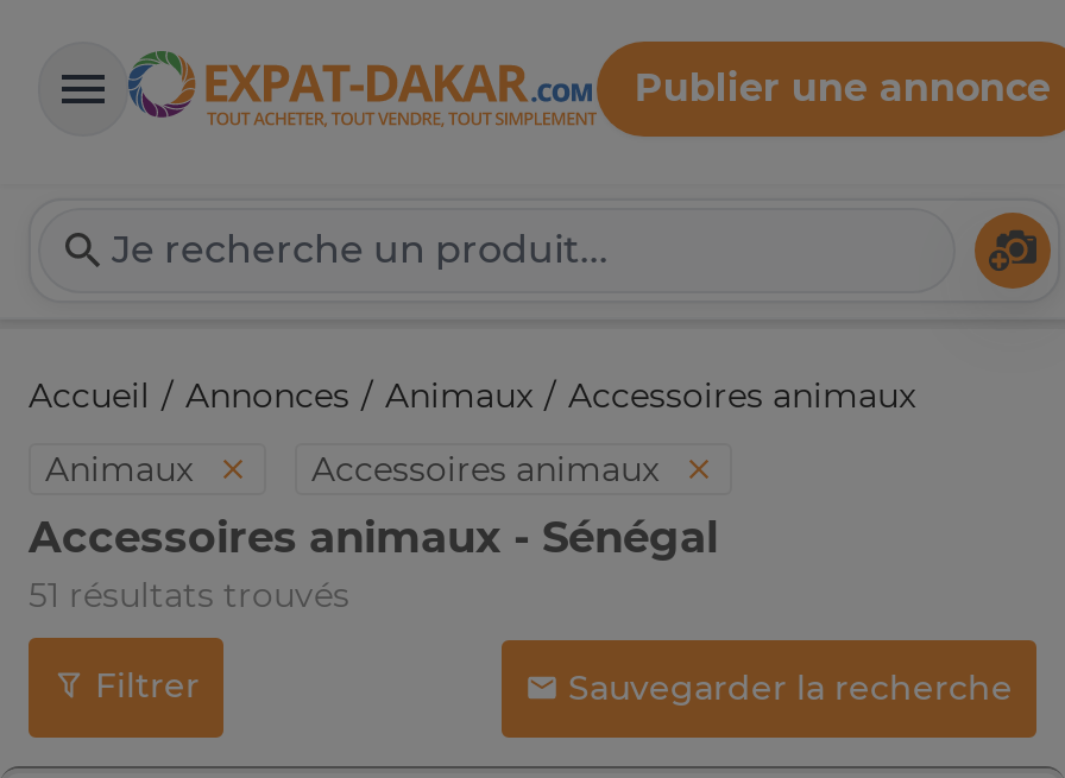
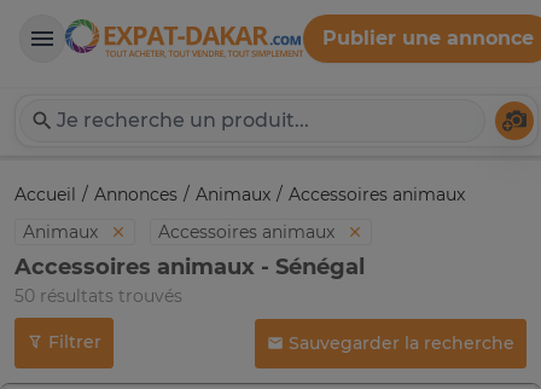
- 51 résultats trouvés
+ 50 résultats trouvés
